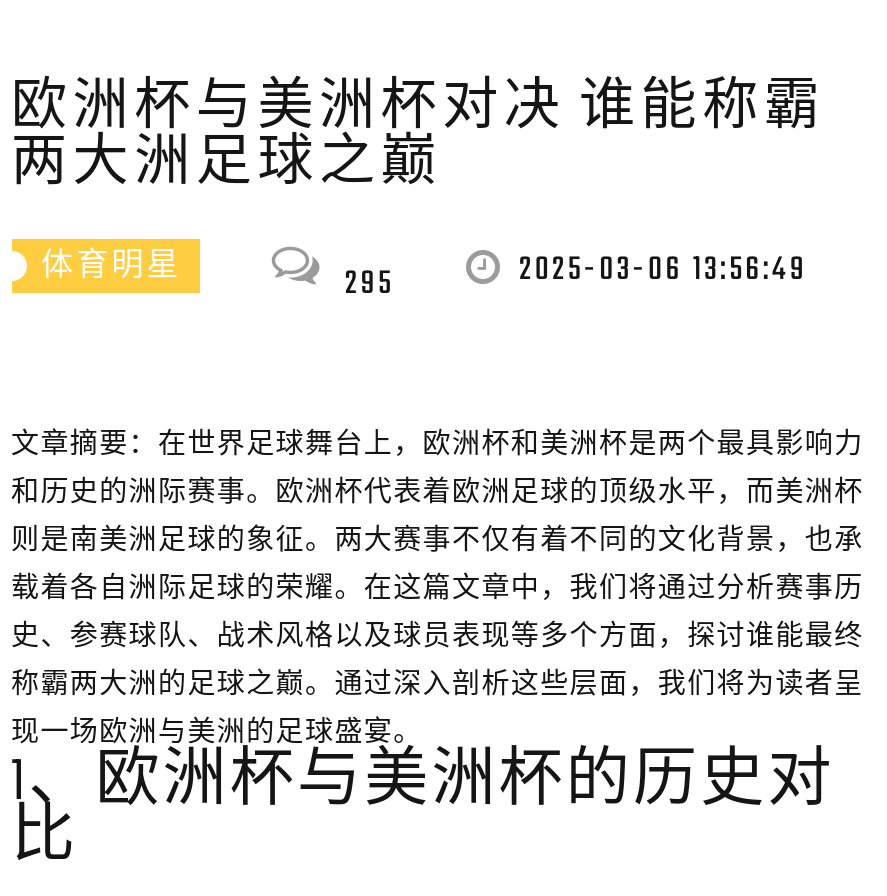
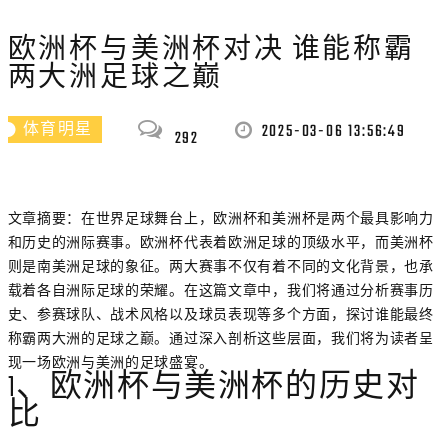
- 295
+ 292
